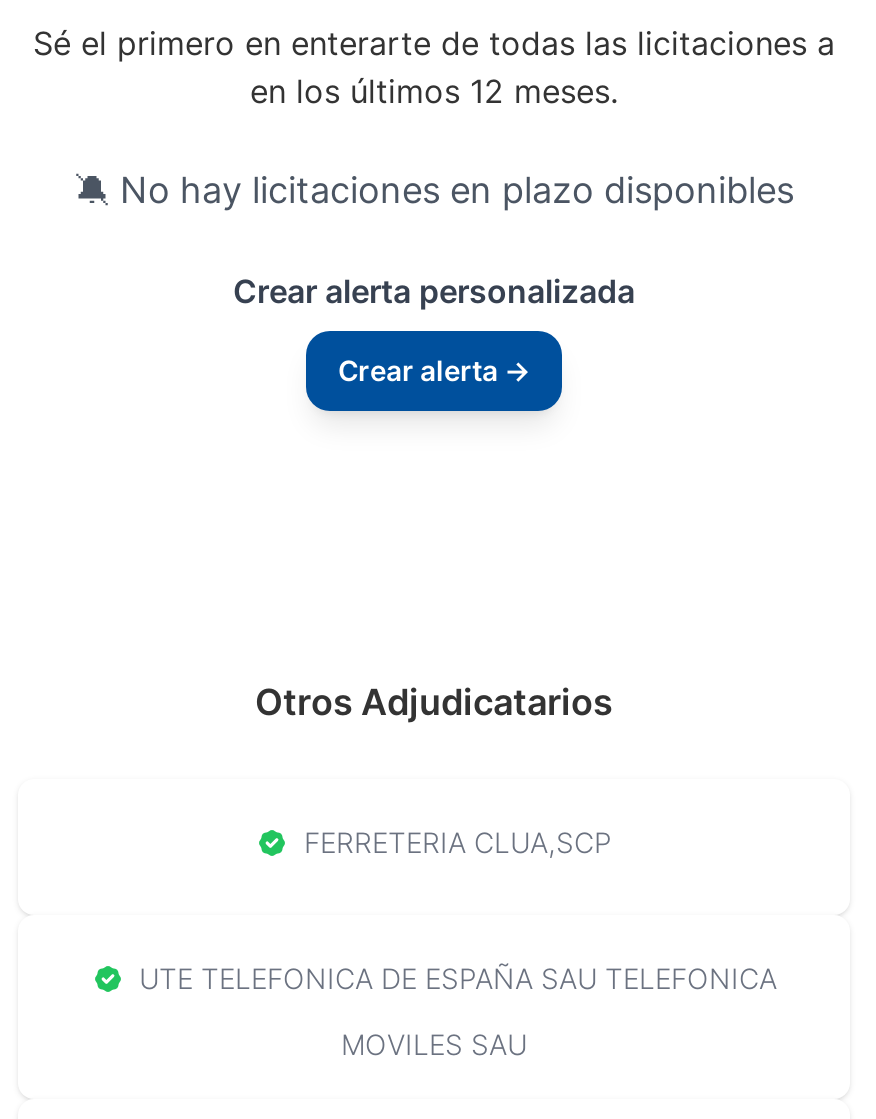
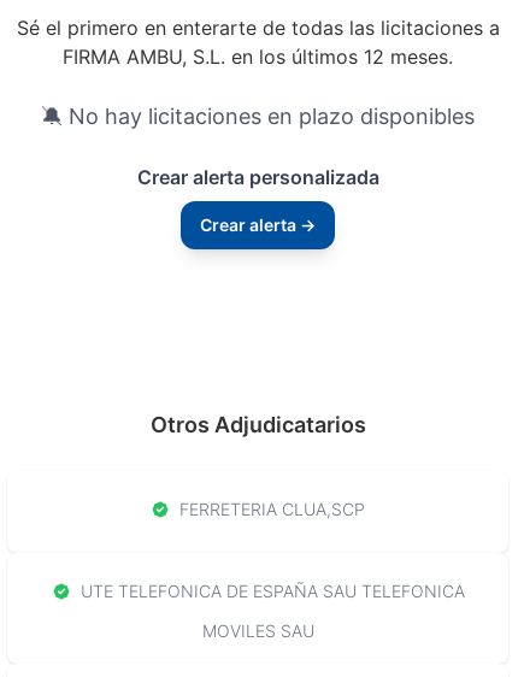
- en los últimos 12 meses.
+ FIRMA AMBU, S.L. en los últimos 12 meses.
